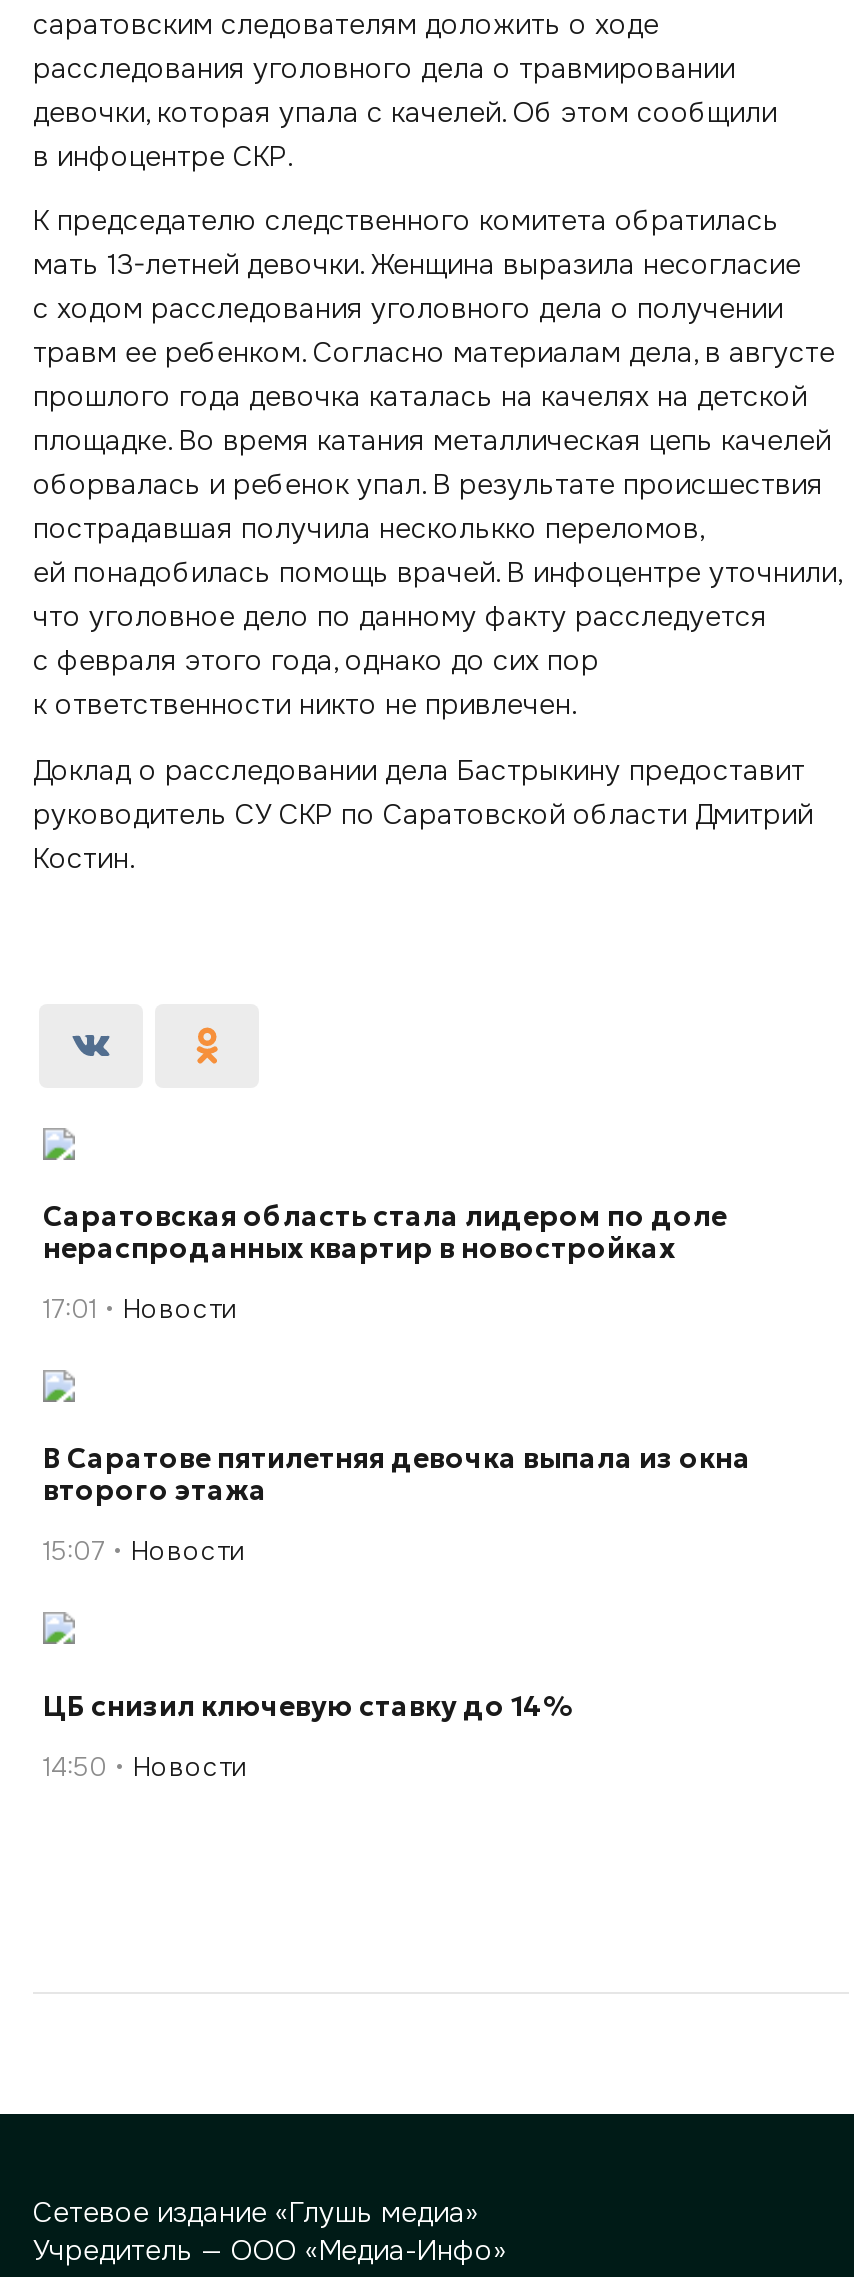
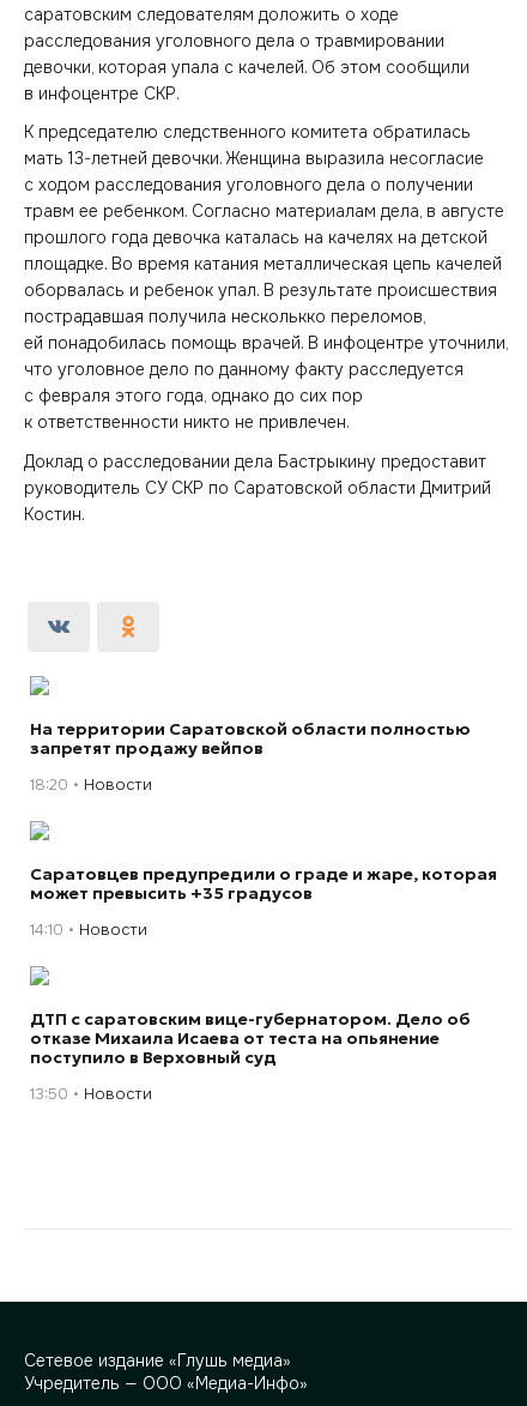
- Саратовская область стала лидером по доле
- нераспроданных квартир в новостройках
+ На территории Саратовской области полностью
+ запретят продажу вейпов

- 17:01 Новости
+ 18:20 Новости

- В Саратове пятилетняя девочка выпала из окна
- второго этажа
+ Саратовцев предупредили о граде и жаре, которая
+ может превысить +35 градусов

- 15:07 Новости
+ 14:10 Новости

- ЦБ снизил ключевую ставку до 14%
+ ДТП с саратовским вице-губернатором. Дело об
+ отказе Михаила Исаева от теста на опьянение
+ поступило в Верховный суд

- 14:50 Новости
+ 13:50 Новости
